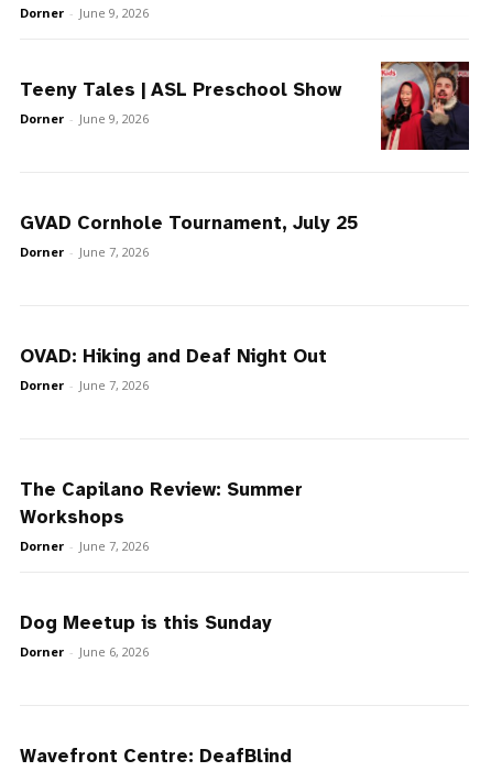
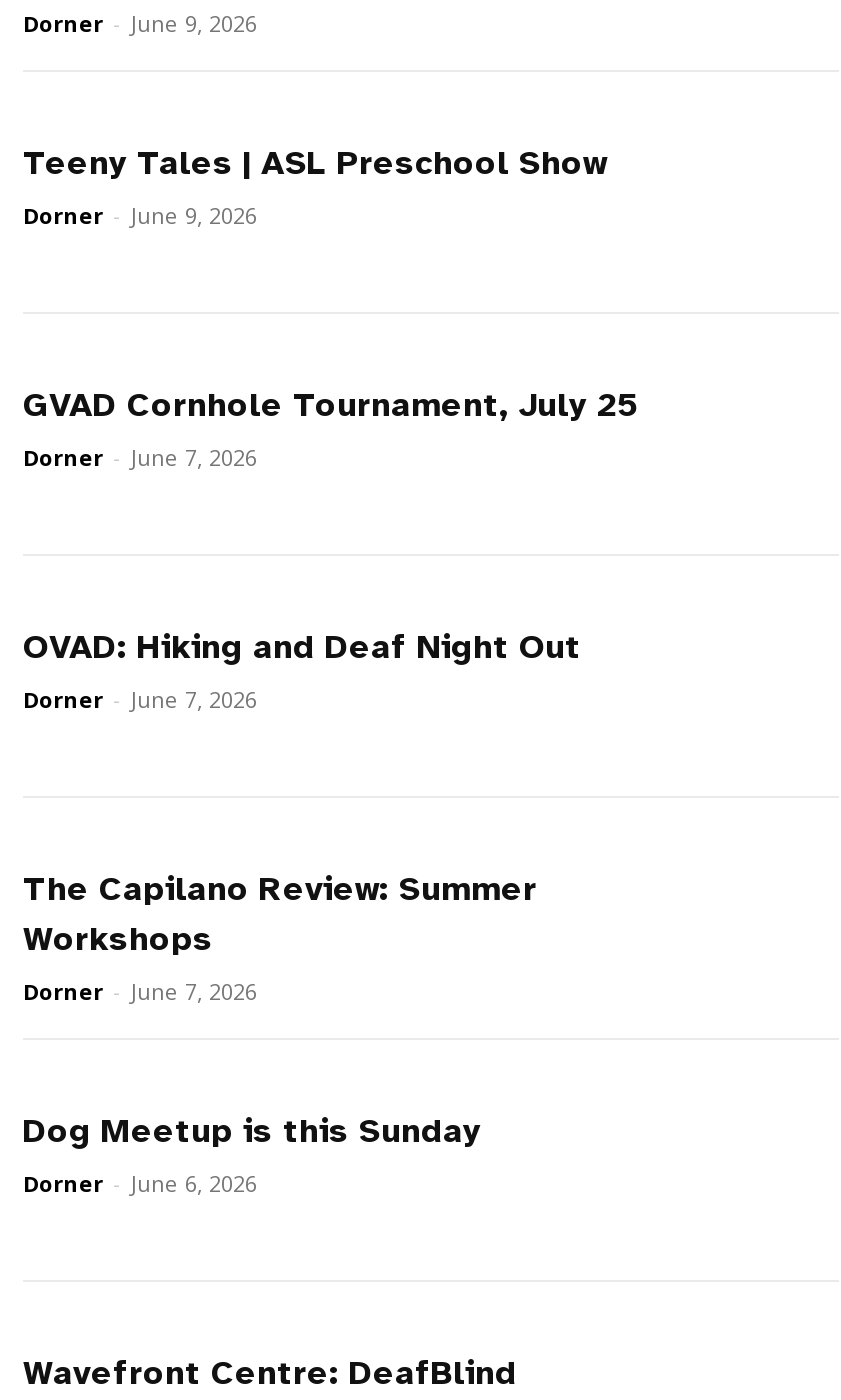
- [image]
